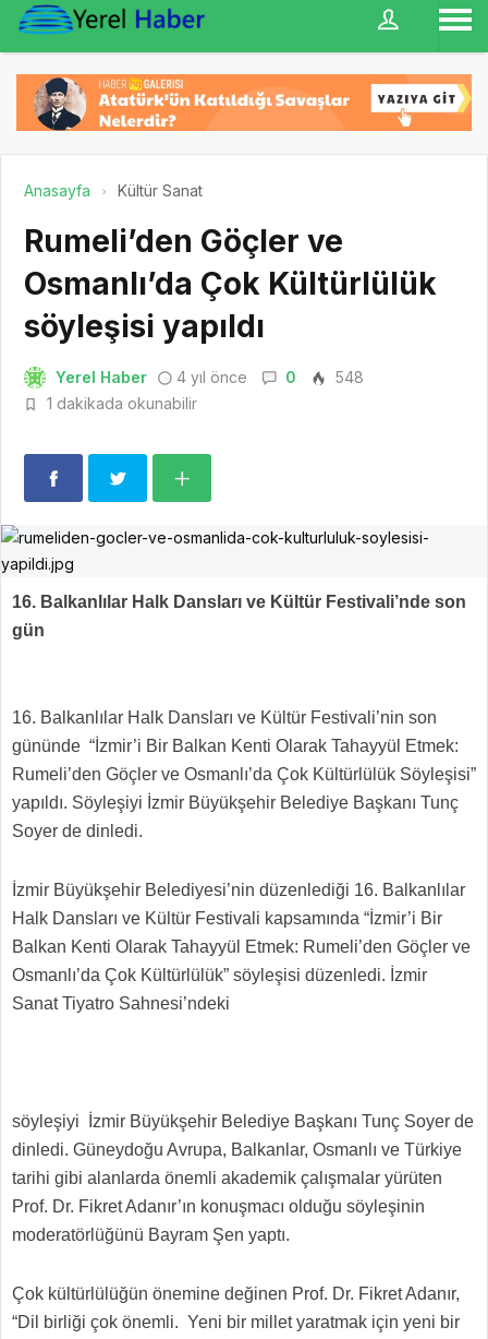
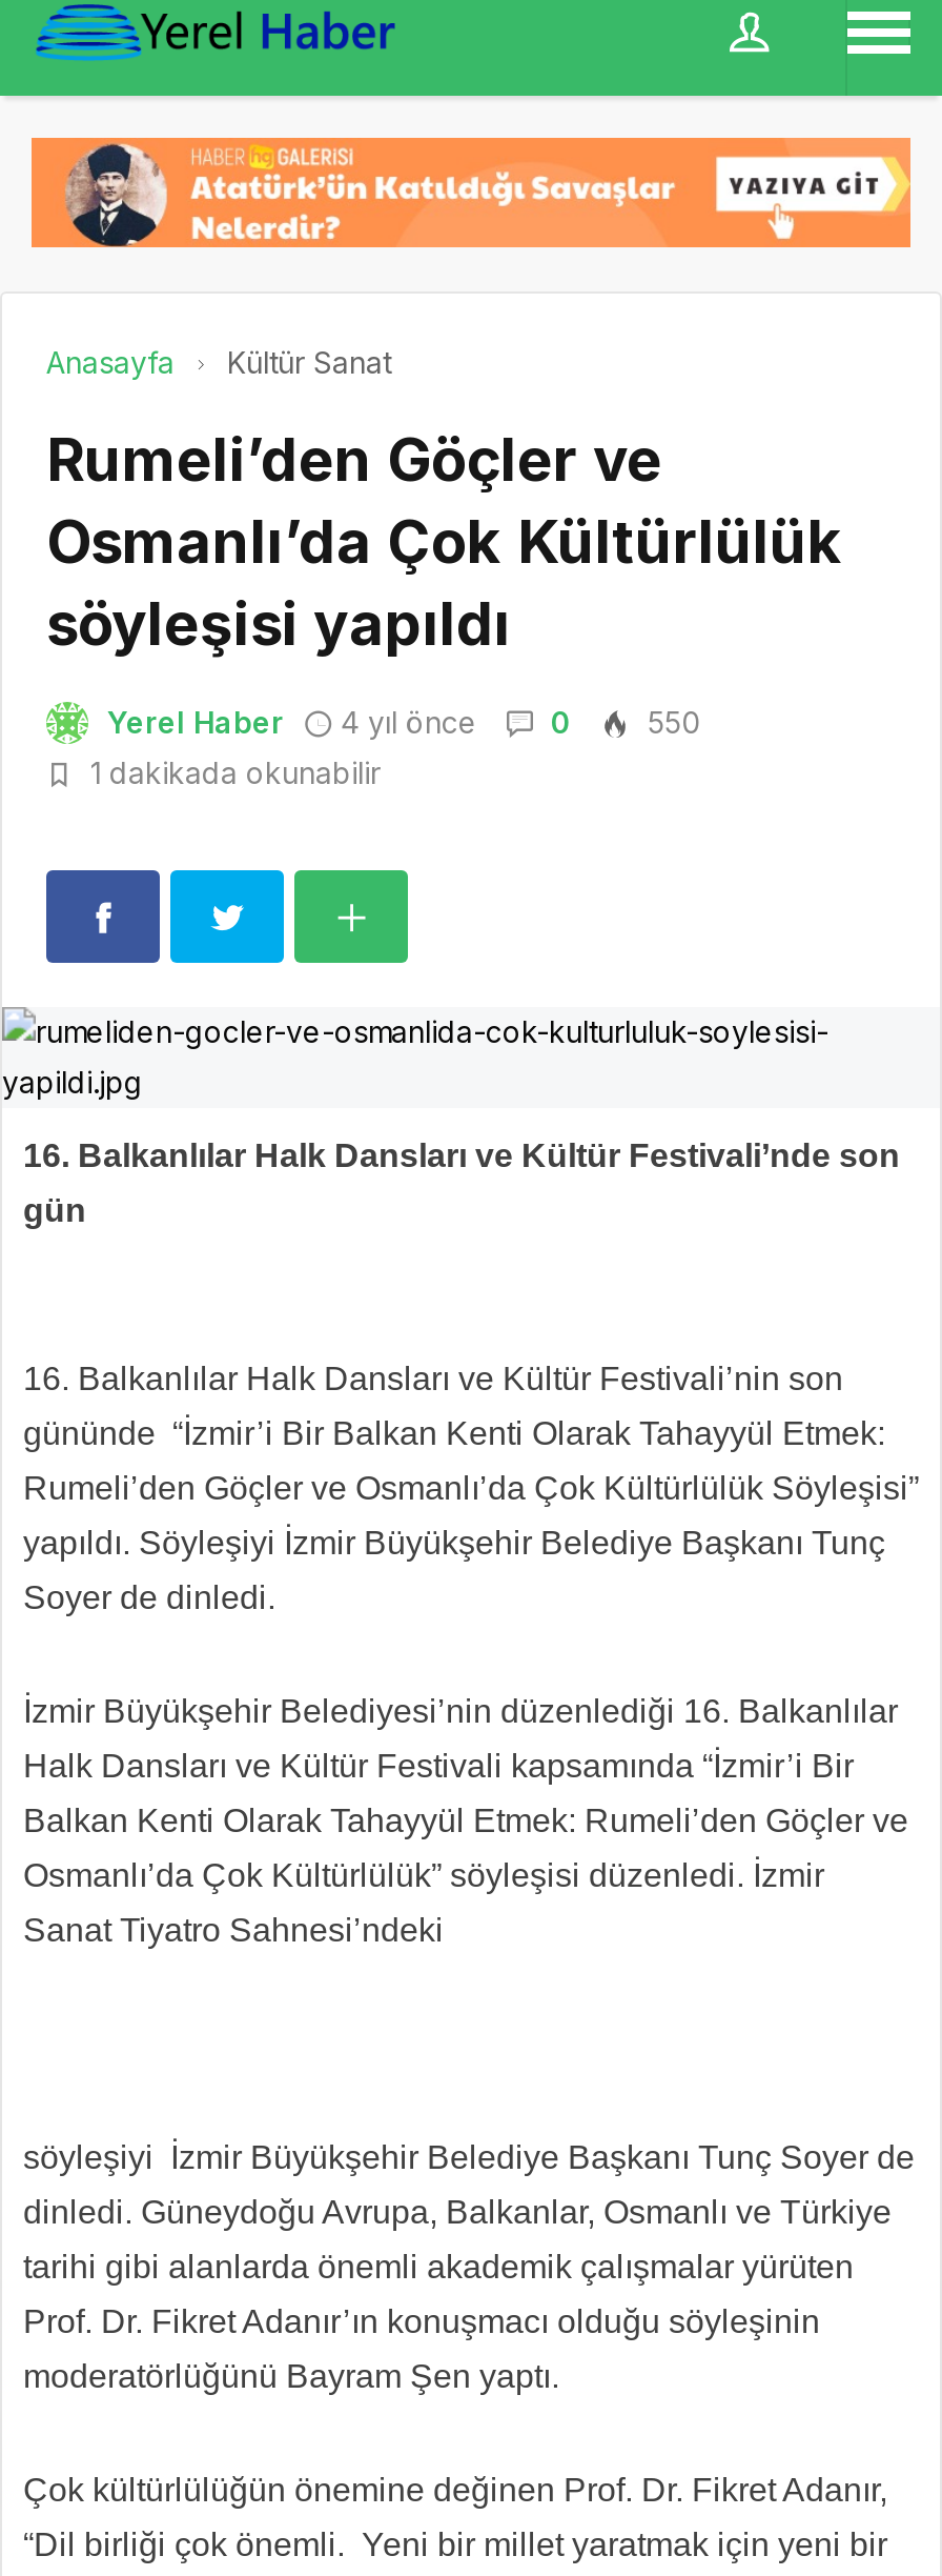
- 0 548
+ 0 550
